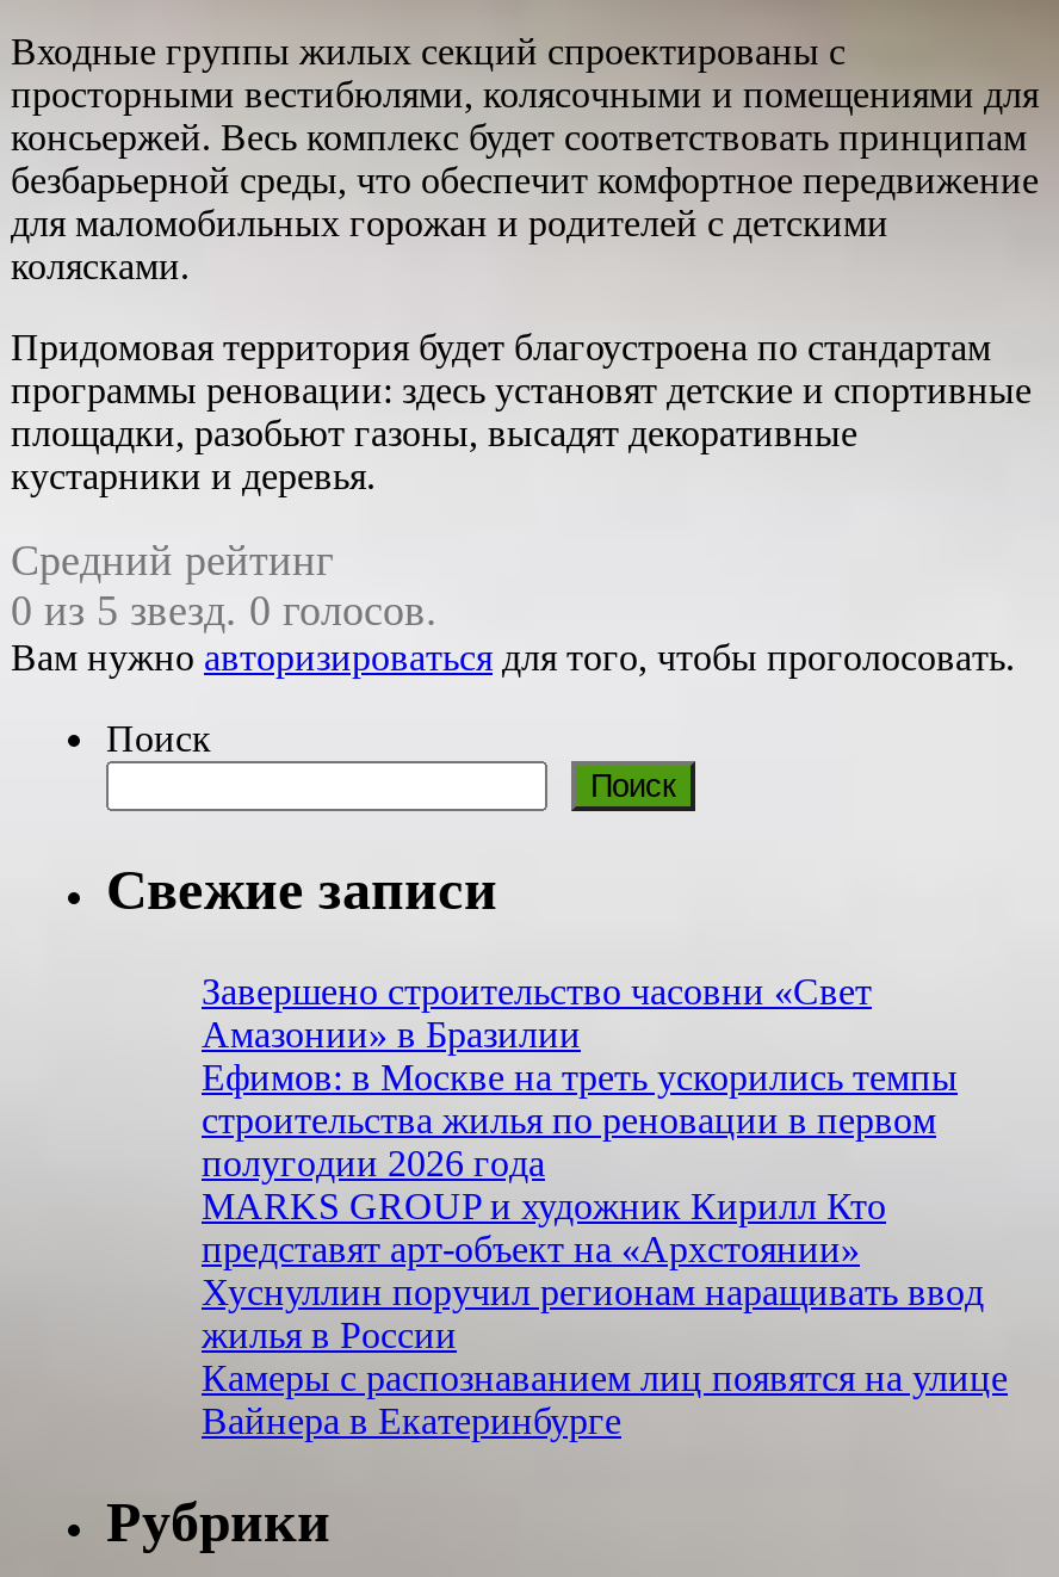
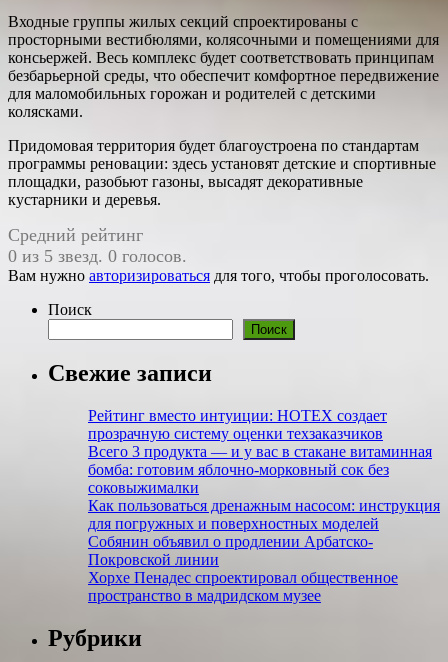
- Завершено строительство часовни «Свет
- Амазонии» в Бразилии
- Ефимов: в Москве на треть ускорились темпы
- строительства жилья по реновации в первом
- полугодии 2026 года
- MARKS GROUP и художник Кирилл Кто
- представят арт-объект на «Архстоянии»
- Хуснуллин поручил регионам наращивать ввод
- жилья в России
- Камеры с распознаванием лиц появятся на улице
- Вайнера в Екатеринбурге
+ Рейтинг вместо интуиции: НОТЕХ создает
+ прозрачную систему оценки техзаказчиков
+ Всего 3 продукта — и у вас в стакане витаминная
+ бомба: готовим яблочно-морковный сок без
+ соковыжималки
+ Как пользоваться дренажным насосом: инструкция
+ для погружных и поверхностных моделей
+ Собянин объявил о продлении Арбатско-
+ Покровской линии
+ Хорхе Пенадес спроектировал общественное
+ пространство в мадридском музее
